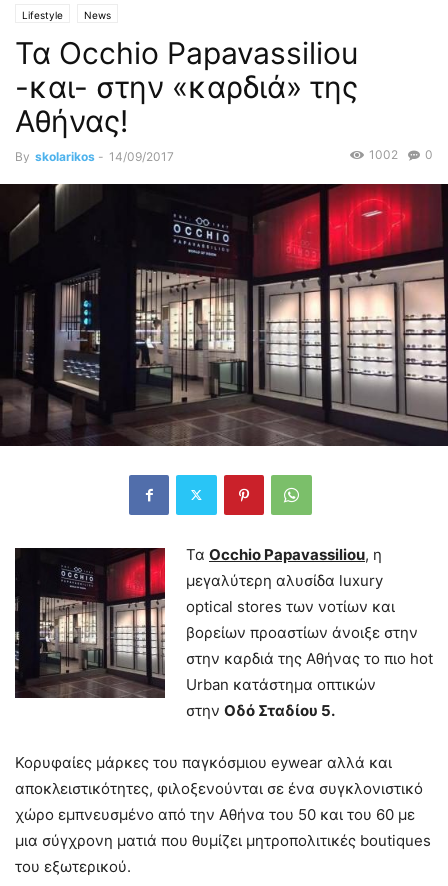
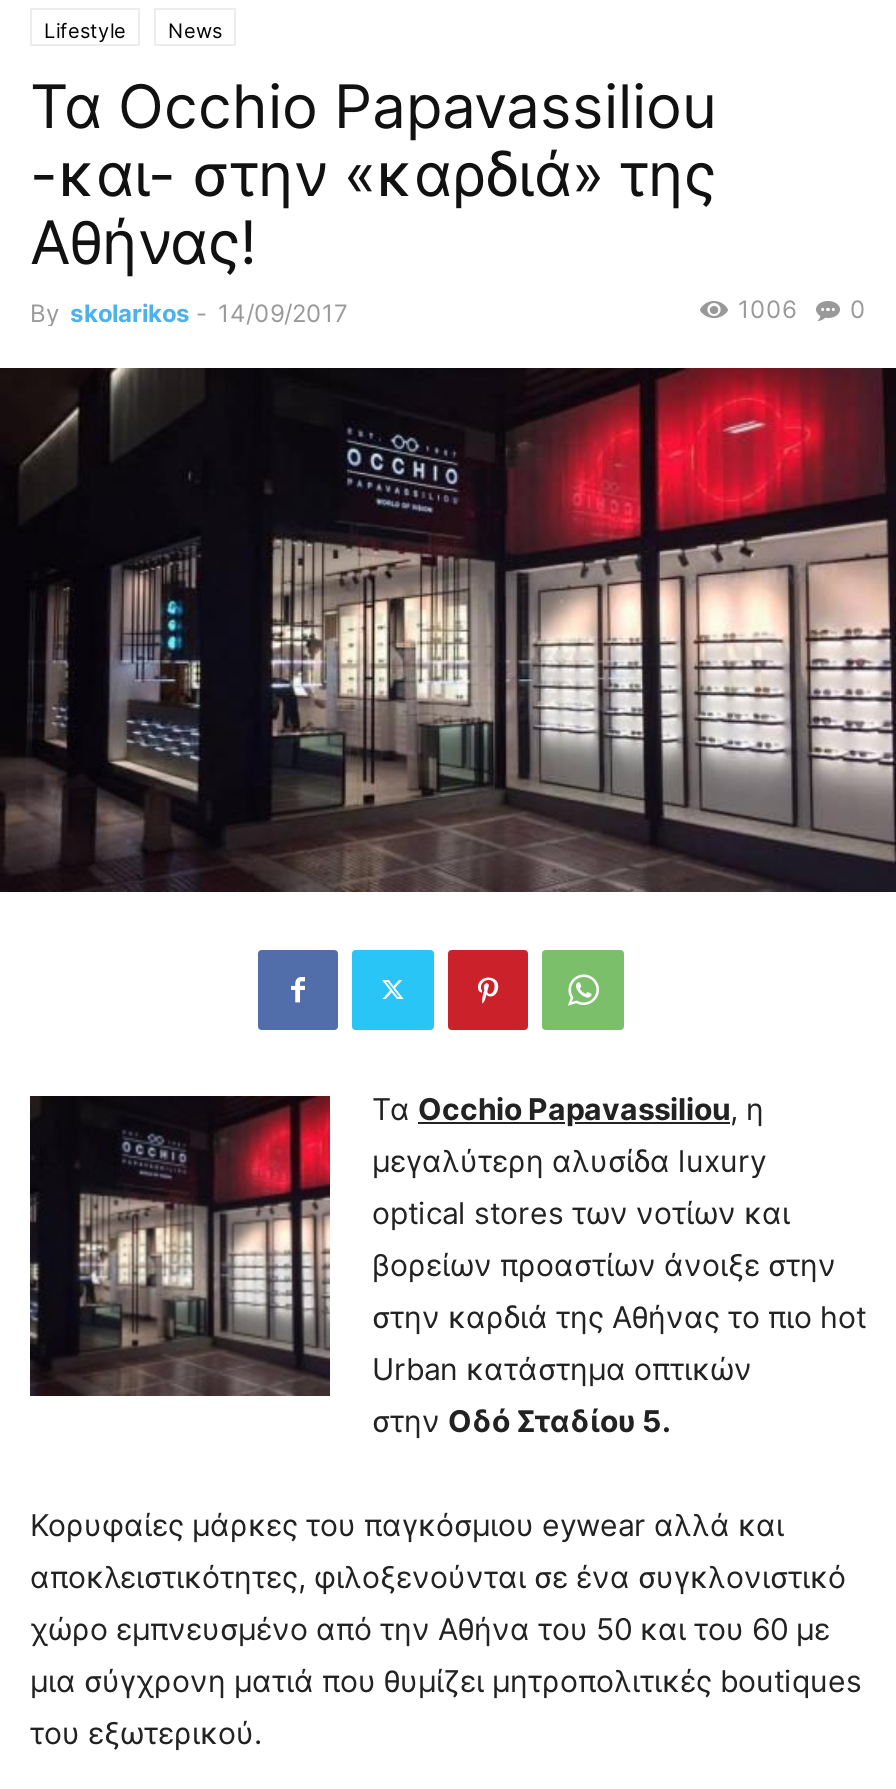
- 1002 0
+ 1006 0
